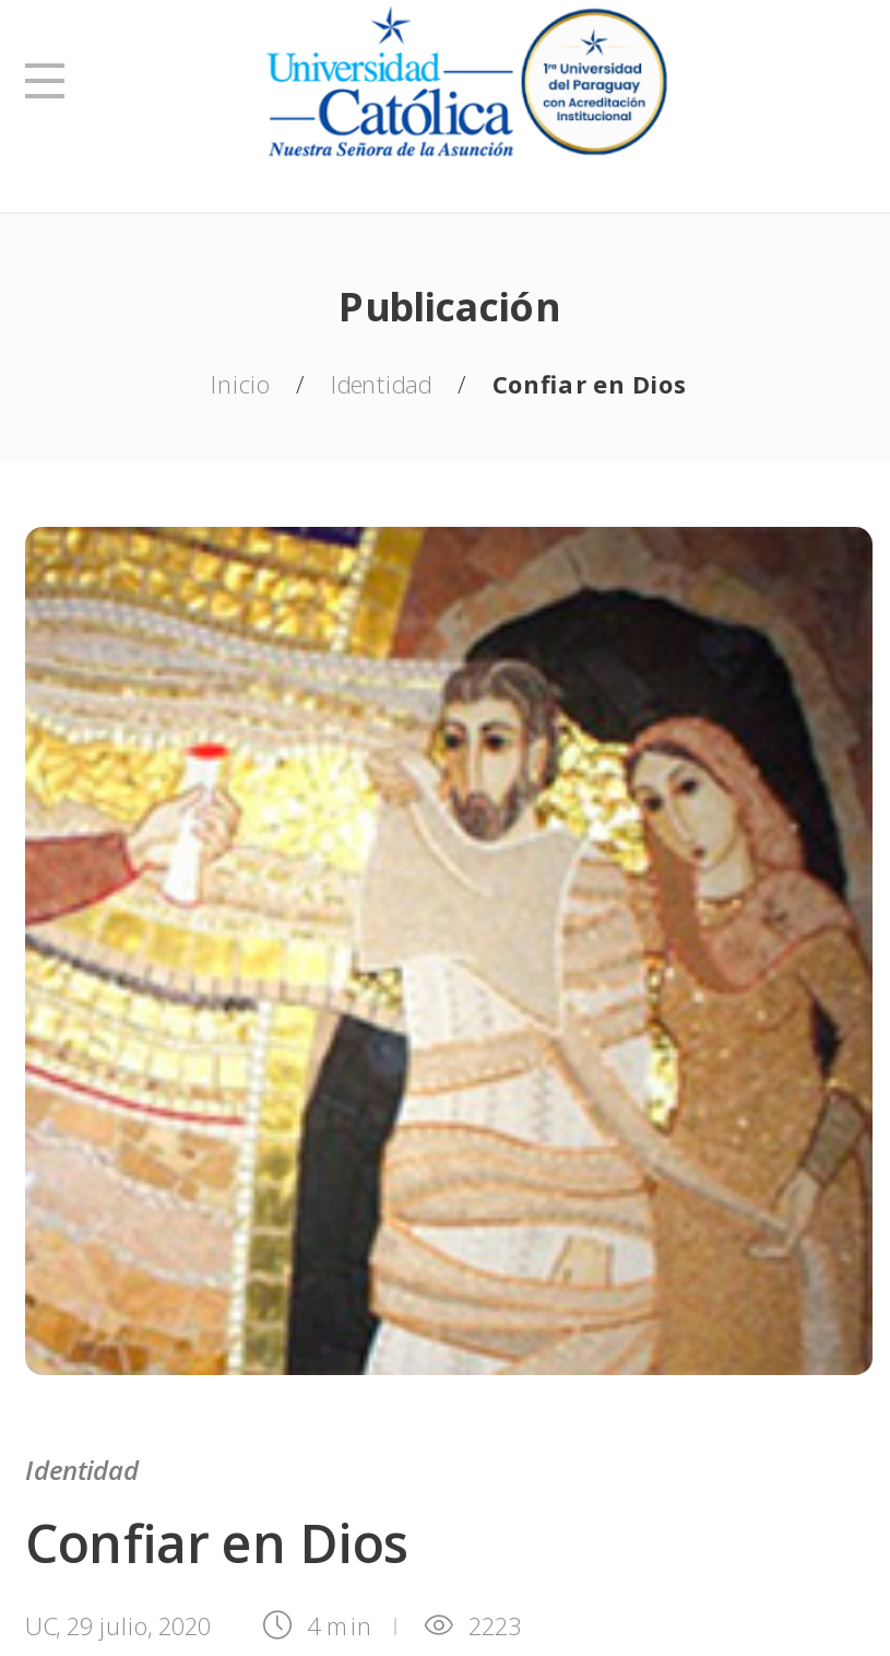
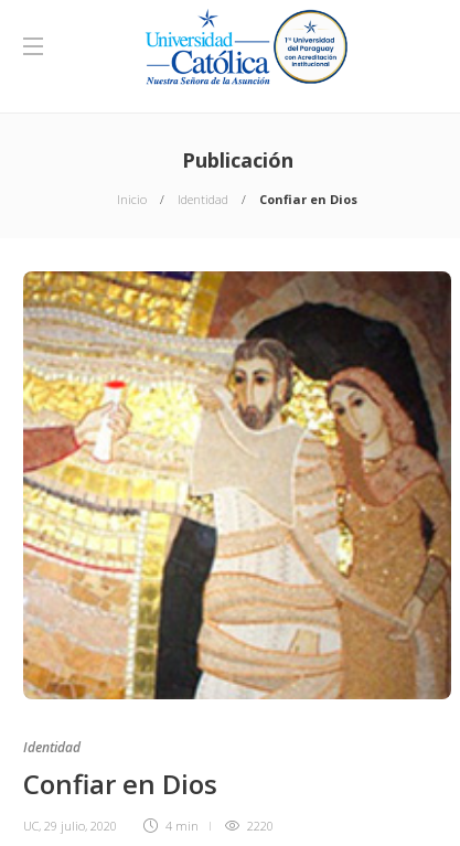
- 2223
+ 2220
